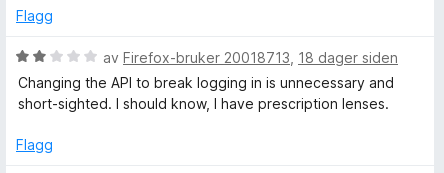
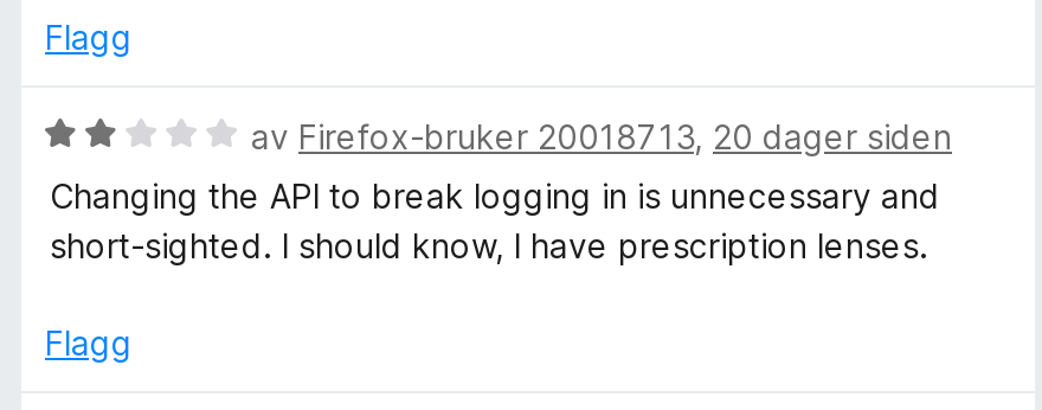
- av Firefox-bruker 20018713, 18 dager siden
+ av Firefox-bruker 20018713, 20 dager siden
